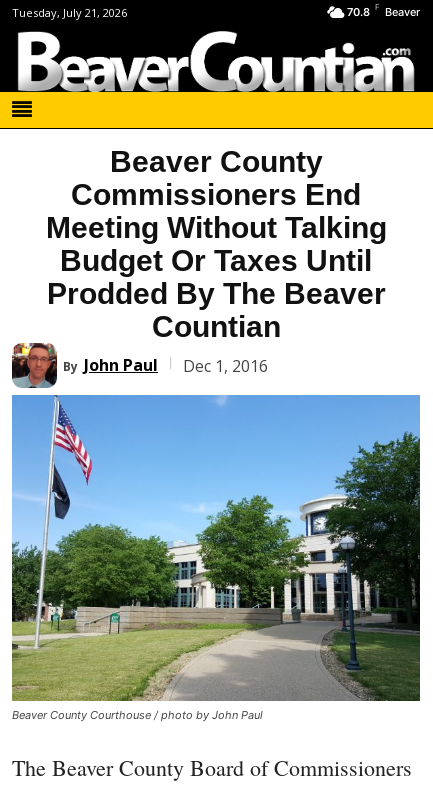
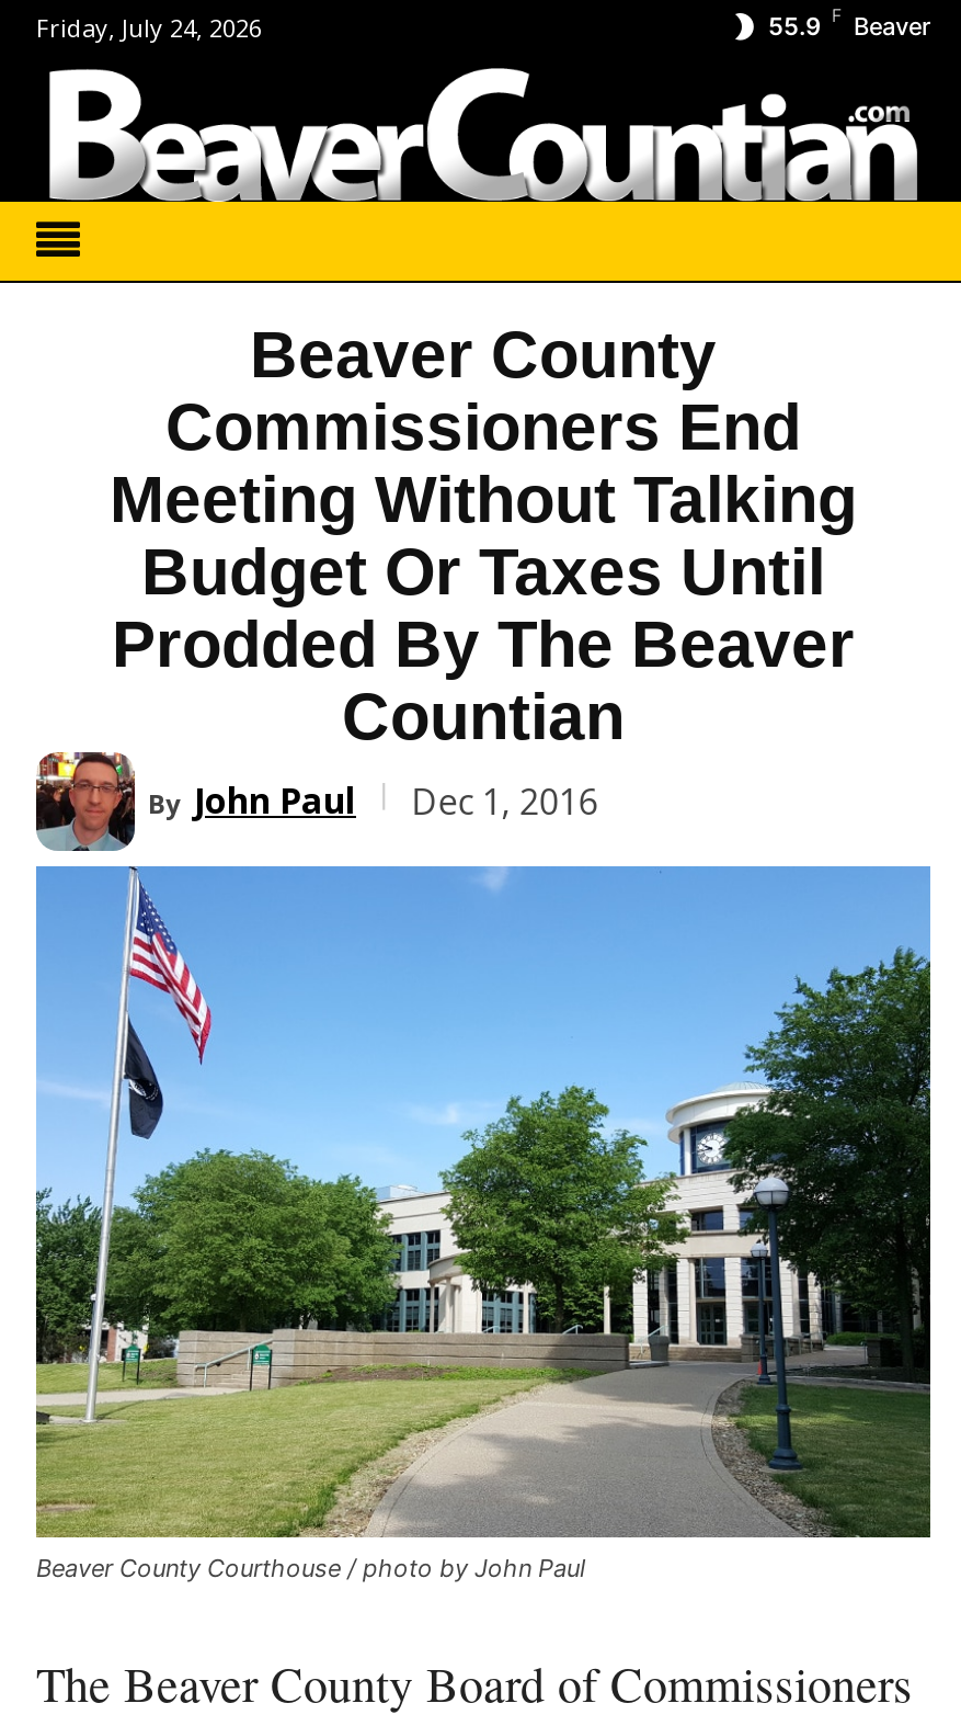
- Tuesday, July 21, 2026
+ Friday, July 24, 2026

- 70.8 F Beaver
+ 55.9 F Beaver
